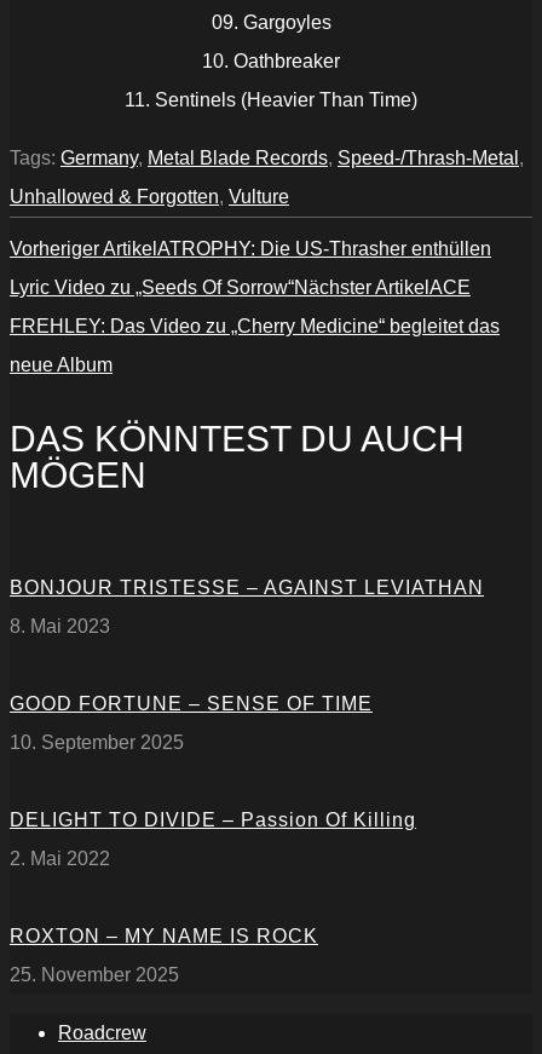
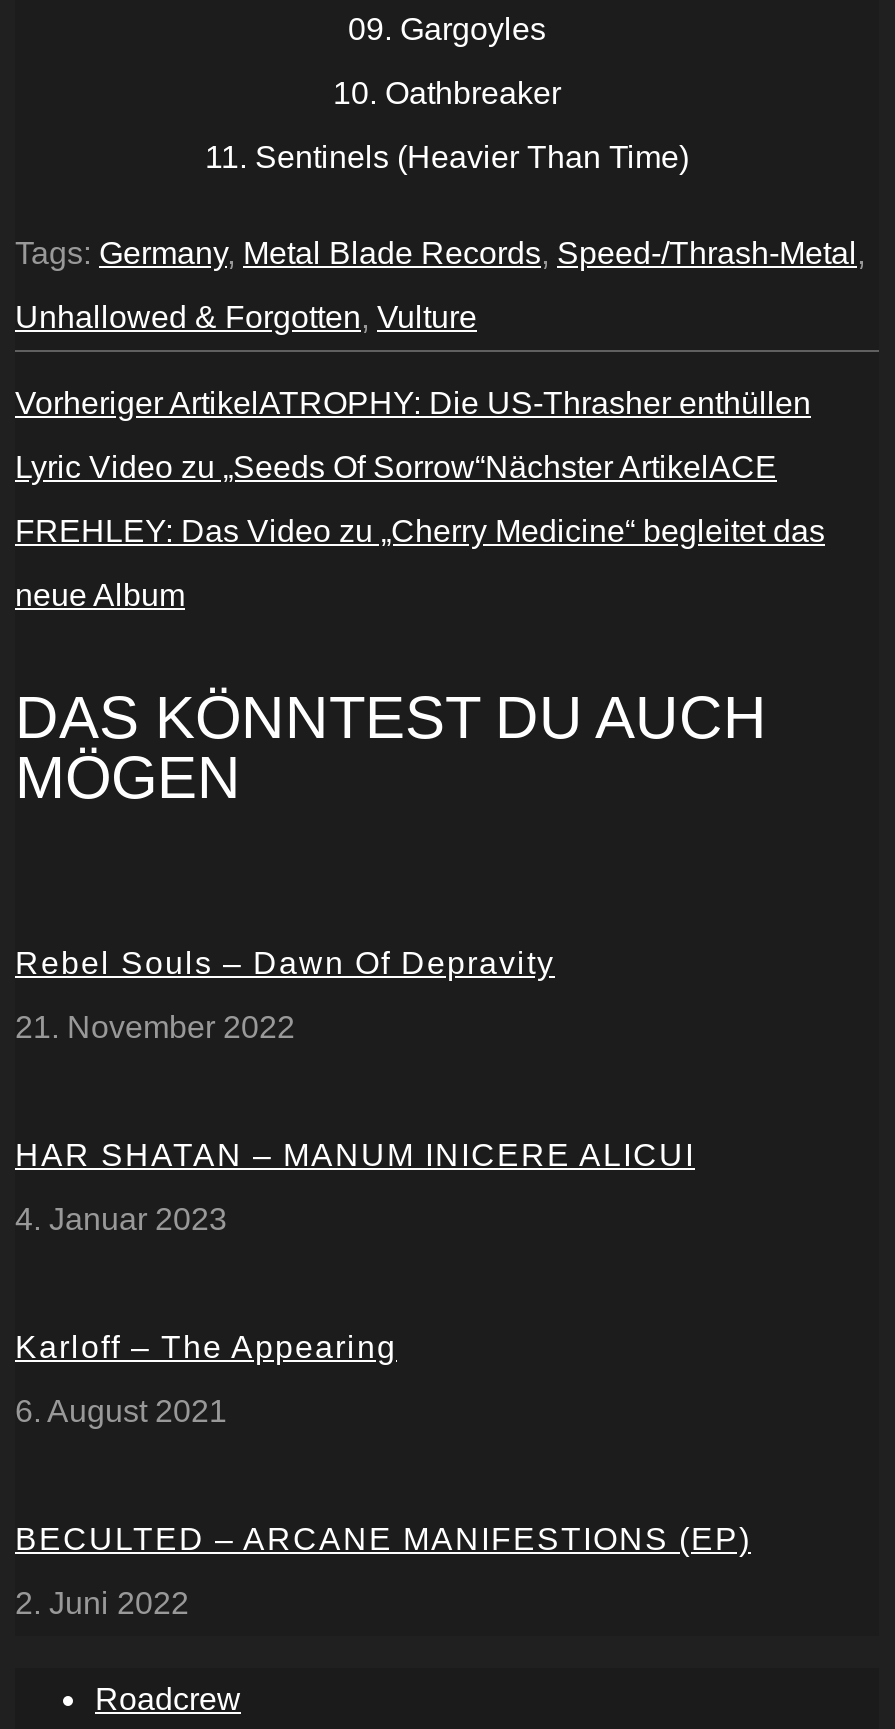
- BONJOUR TRISTESSE – AGAINST LEVIATHAN
+ Rebel Souls – Dawn Of Depravity

- 8. Mai 2023
+ 21. November 2022

- GOOD FORTUNE – SENSE OF TIME
+ HAR SHATAN – MANUM INICERE ALICUI

- 10. September 2025
+ 4. Januar 2023

- DELIGHT TO DIVIDE – Passion Of Killing
+ Karloff – The Appearing

- 2. Mai 2022
+ 6. August 2021

- ROXTON – MY NAME IS ROCK
+ BECULTED – ARCANE MANIFESTIONS (EP)

- 25. November 2025
+ 2. Juni 2022
